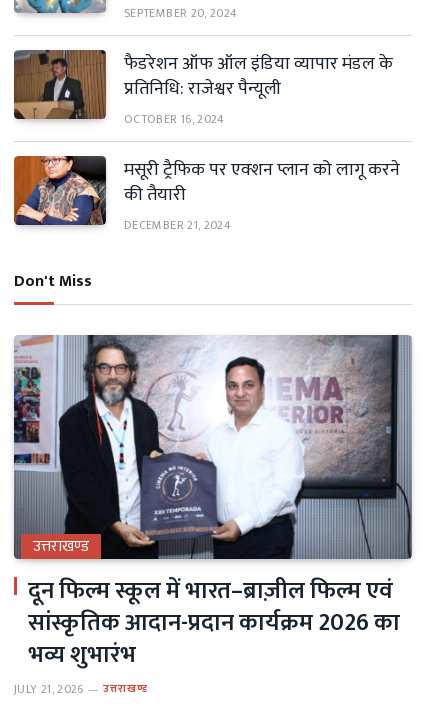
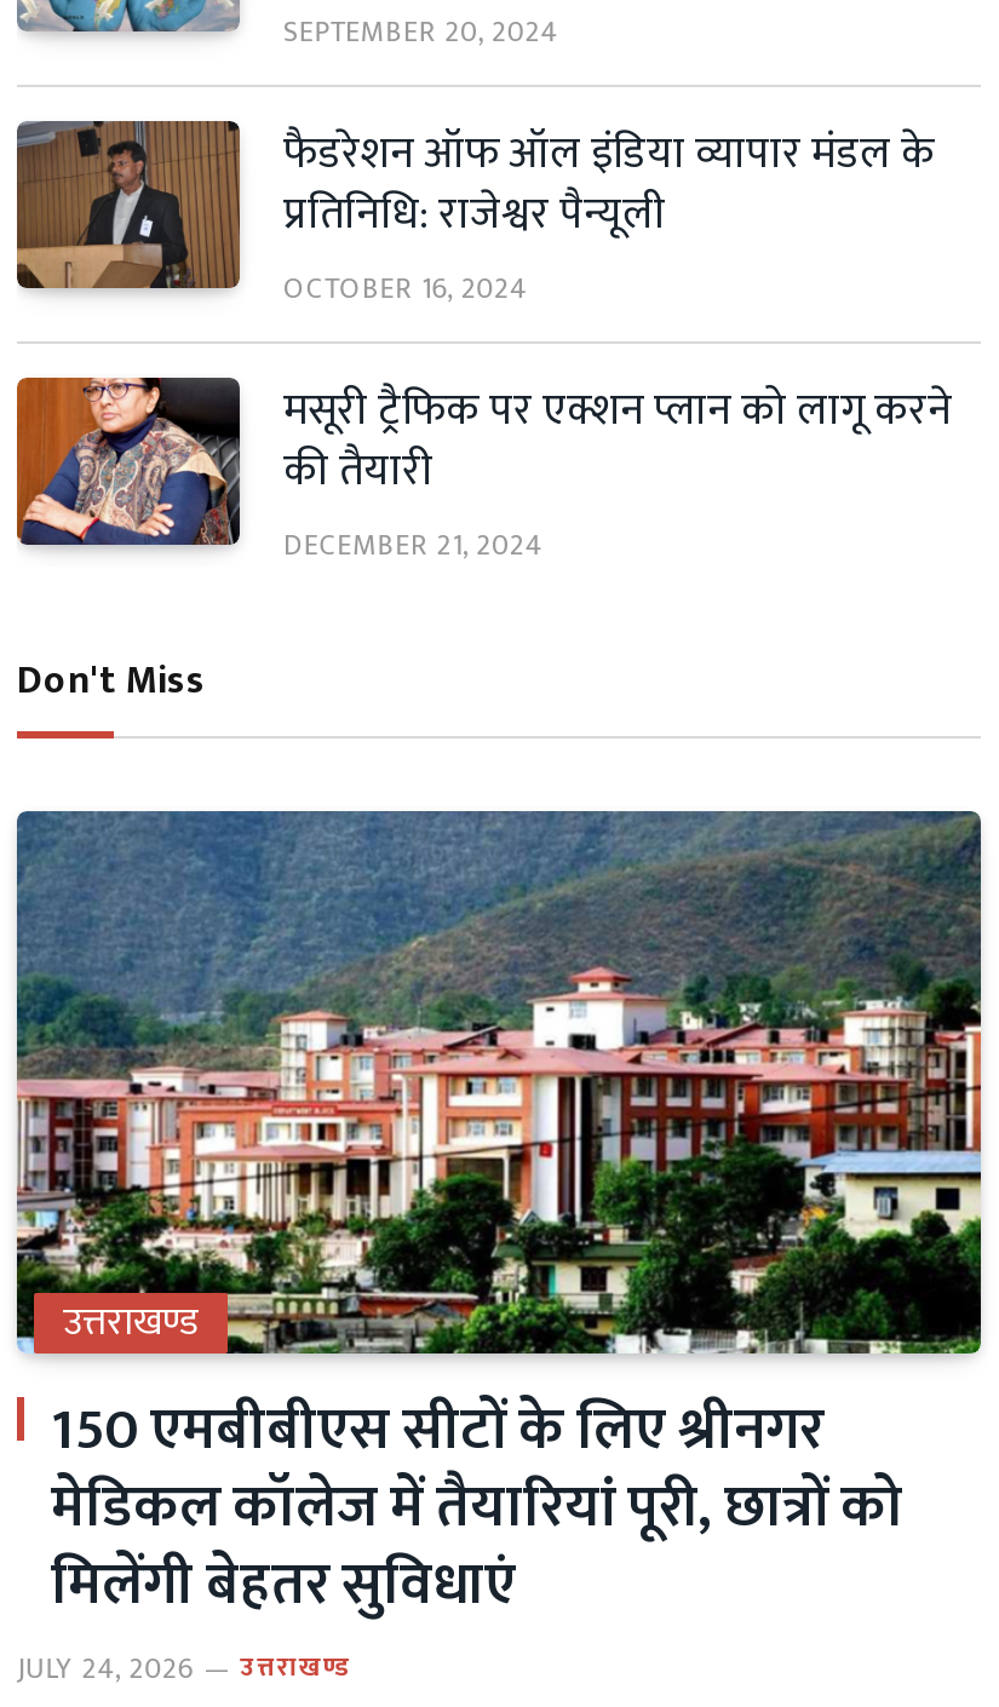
- [image]
- दून फिल्म स्कूल में भारत–ब्राज़ील फिल्म एवं
- सांस्कृतिक आदान-प्रदान कार्यक्रम 2026 का
- भव्य शुभारंभ
- JULY 21, 2026
+ [image]
+ 150 एमबीबीएस सीटों के लिए श्रीनगर
+ मेडिकल कॉलेज में तैयारियां पूरी, छात्रों को
+ मिलेंगी बेहतर सुविधाएं
+ JULY 24, 2026
